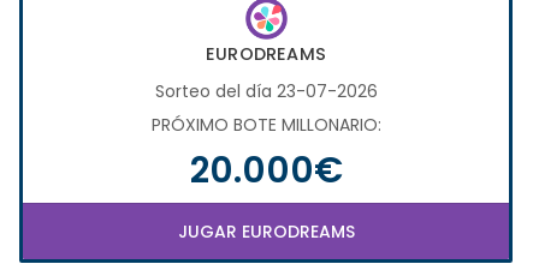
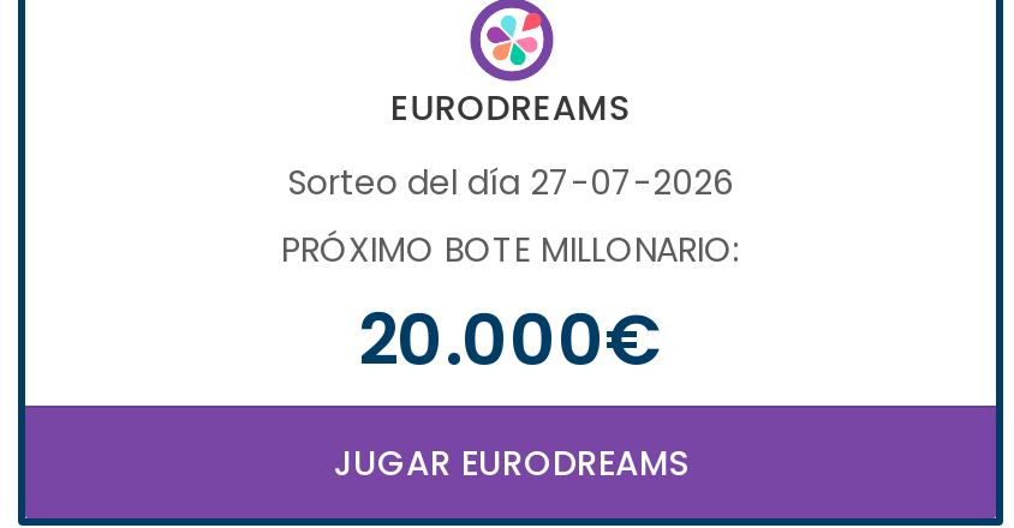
- Sorteo del día 23-07-2026
+ Sorteo del día 27-07-2026
